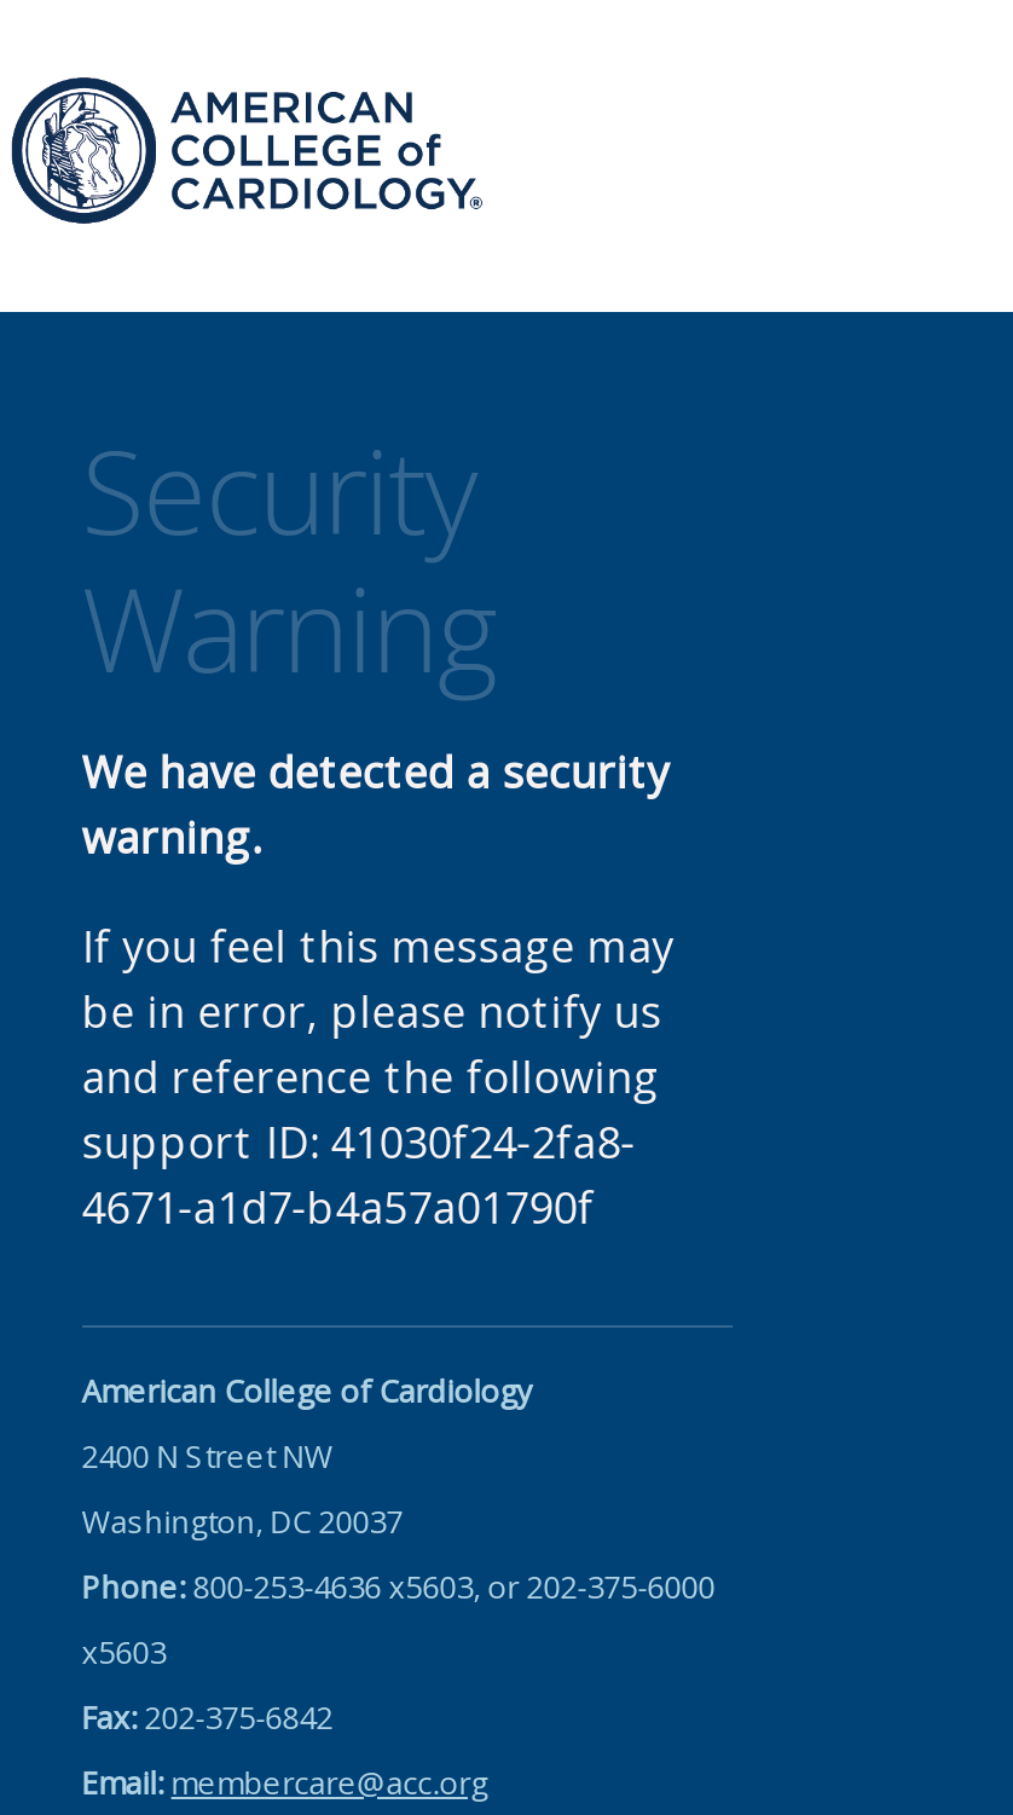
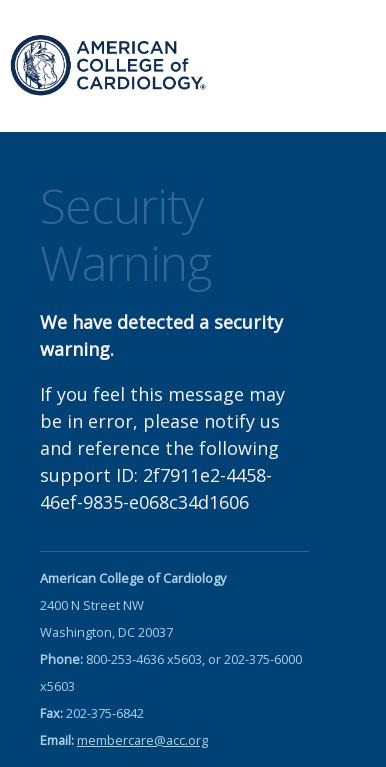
- support ID: 41030f24-2fa8-
- 4671-a1d7-b4a57a01790f
+ support ID: 2f7911e2-4458-
+ 46ef-9835-e068c34d1606
